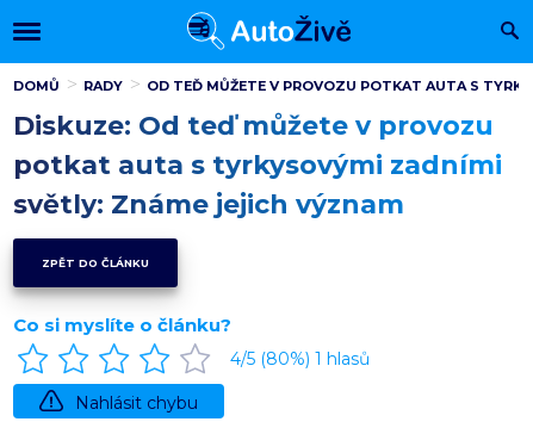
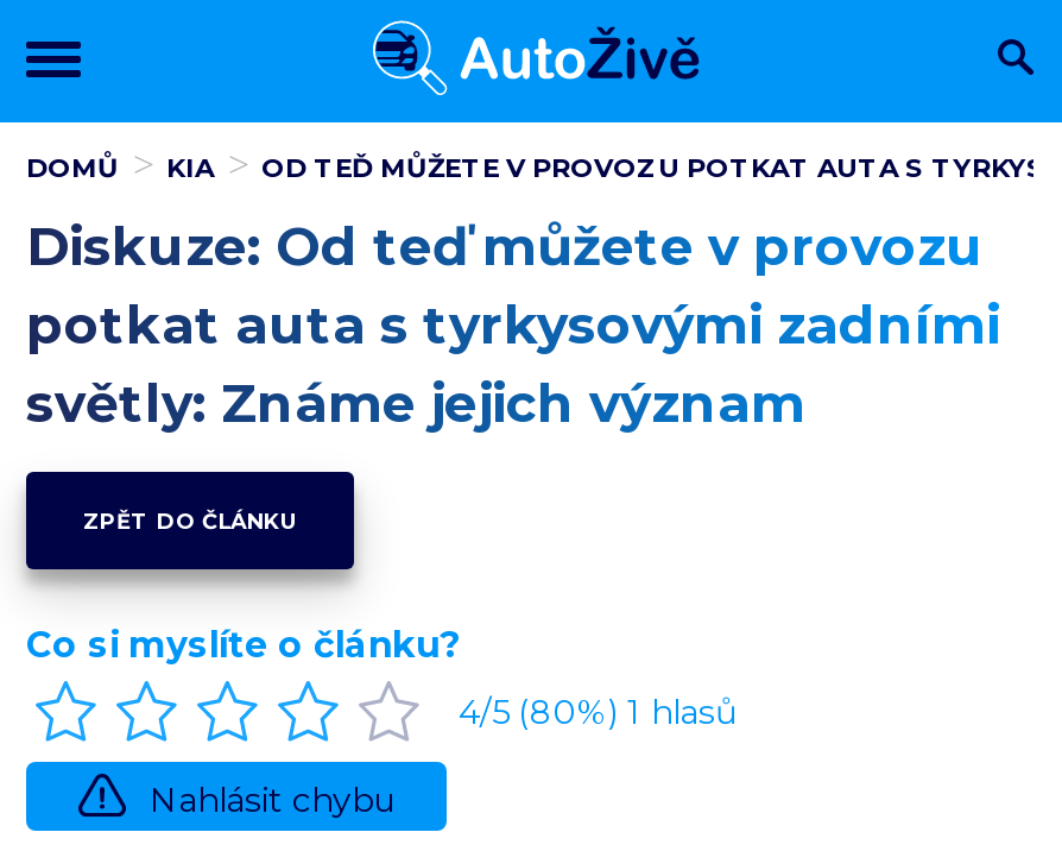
- RADY
+ KIA
